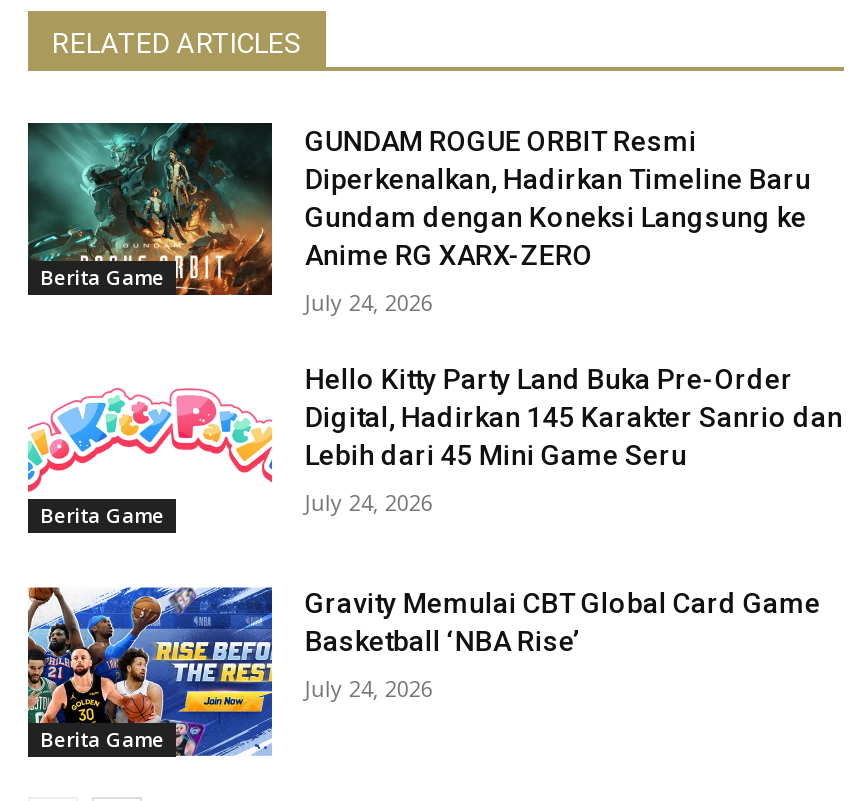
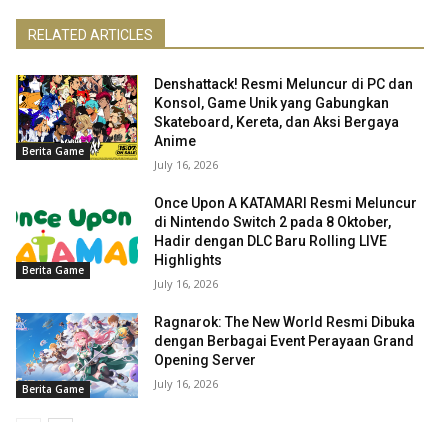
- [image]
- GUNDAM ROGUE ORBIT Resmi
- Diperkenalkan, Hadirkan Timeline Baru
- Gundam dengan Koneksi Langsung ke
- Anime RG XARX-ZERO
+ [image]
+ Denshattack! Resmi Meluncur di PC dan
+ Konsol, Game Unik yang Gabungkan
+ Skateboard, Kereta, dan Aksi Bergaya
+ Anime

- July 24, 2026
+ July 16, 2026

- [image]
- Hello Kitty Party Land Buka Pre-Order
- Digital, Hadirkan 145 Karakter Sanrio dan
- Lebih dari 45 Mini Game Seru
+ [image]
+ Once Upon A KATAMARI Resmi Meluncur
+ di Nintendo Switch 2 pada 8 Oktober,
+ Hadir dengan DLC Baru Rolling LIVE
+ Highlights

- July 24, 2026
+ July 16, 2026

- [image]
- Gravity Memulai CBT Global Card Game
- Basketball ‘NBA Rise’
+ [image]
+ Ragnarok: The New World Resmi Dibuka
+ dengan Berbagai Event Perayaan Grand
+ Opening Server

- July 24, 2026
+ July 16, 2026
